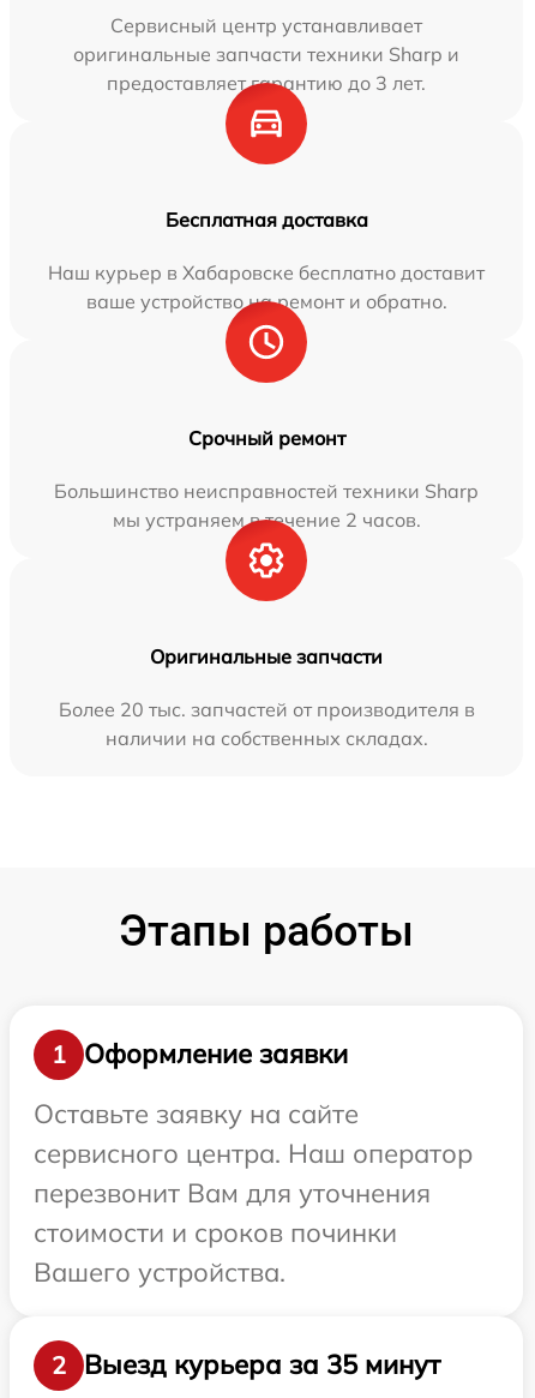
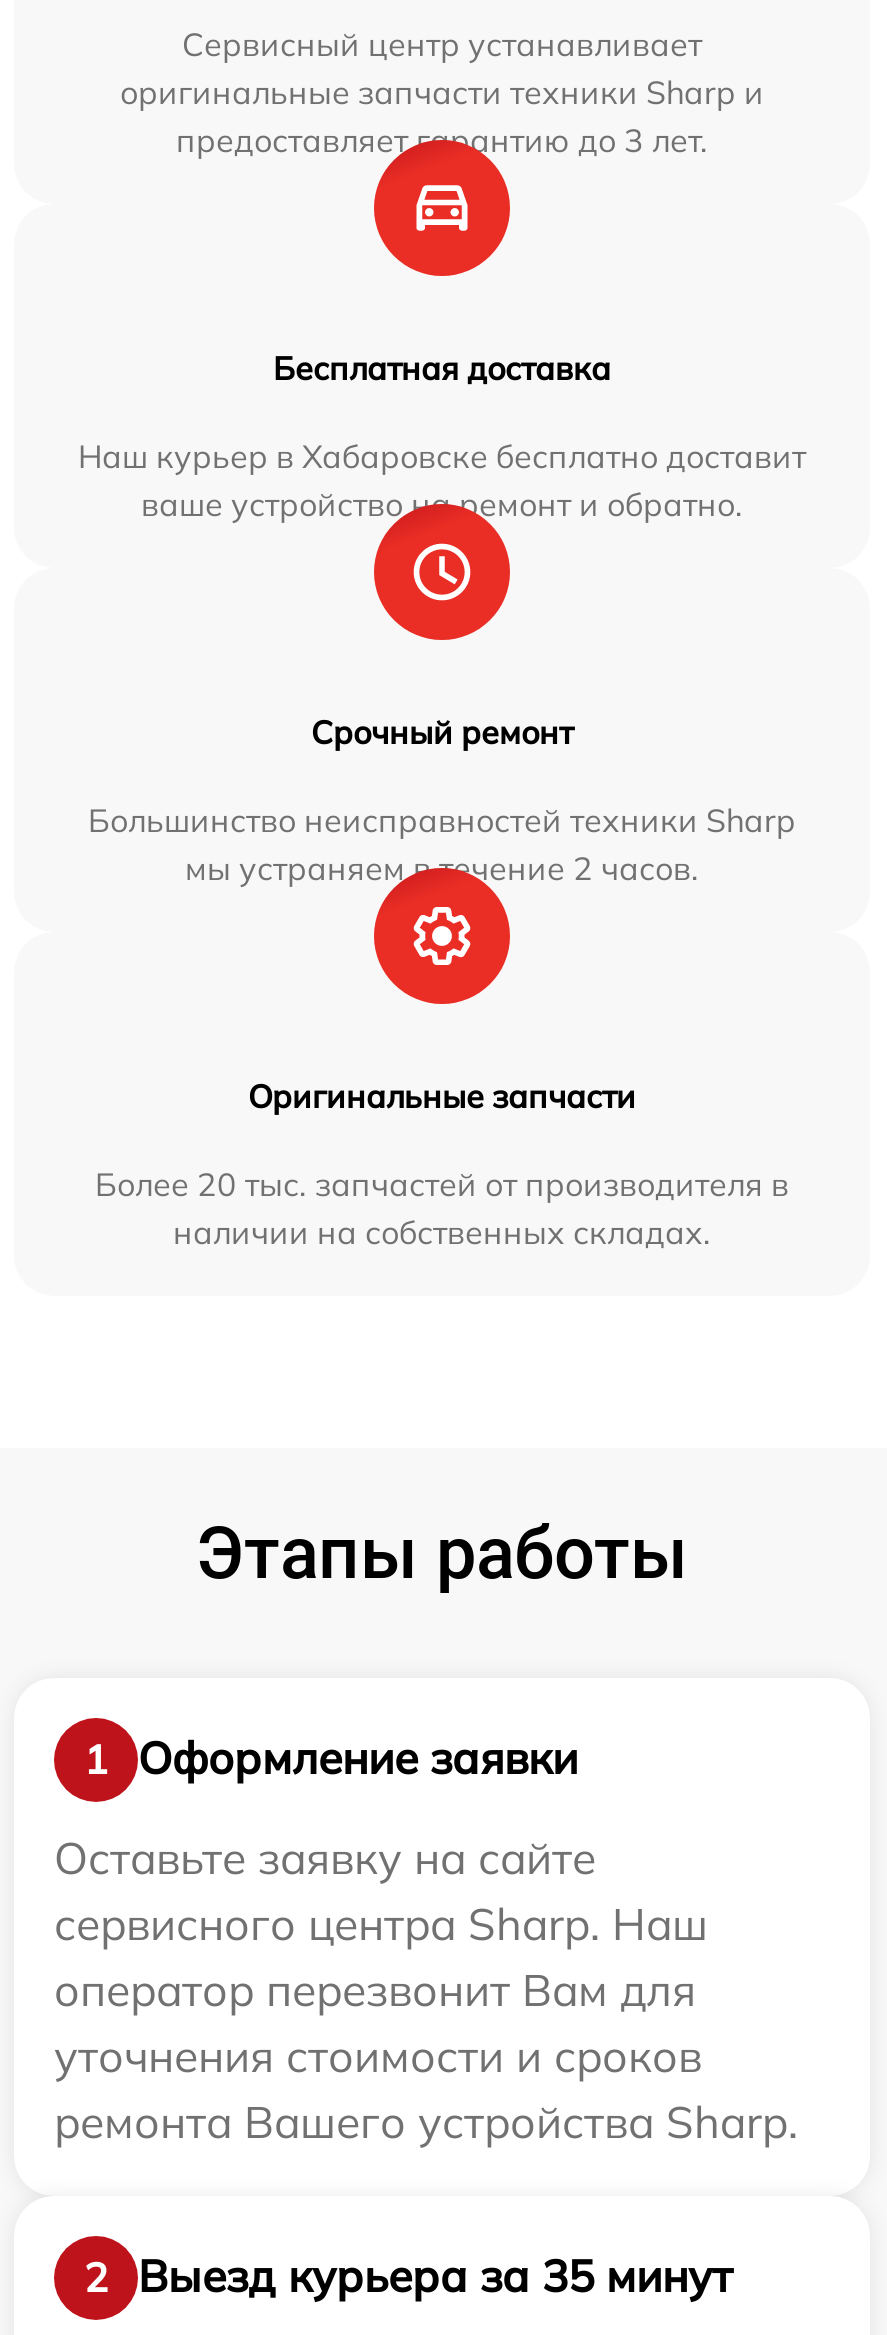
- сервисного центра. Наш оператор
- перезвонит Вам для уточнения
- стоимости и сроков починки
- Вашего устройства.
+ сервисного центра Sharp. Наш
+ оператор перезвонит Вам для
+ уточнения стоимости и сроков
+ ремонта Вашего устройства Sharp.
